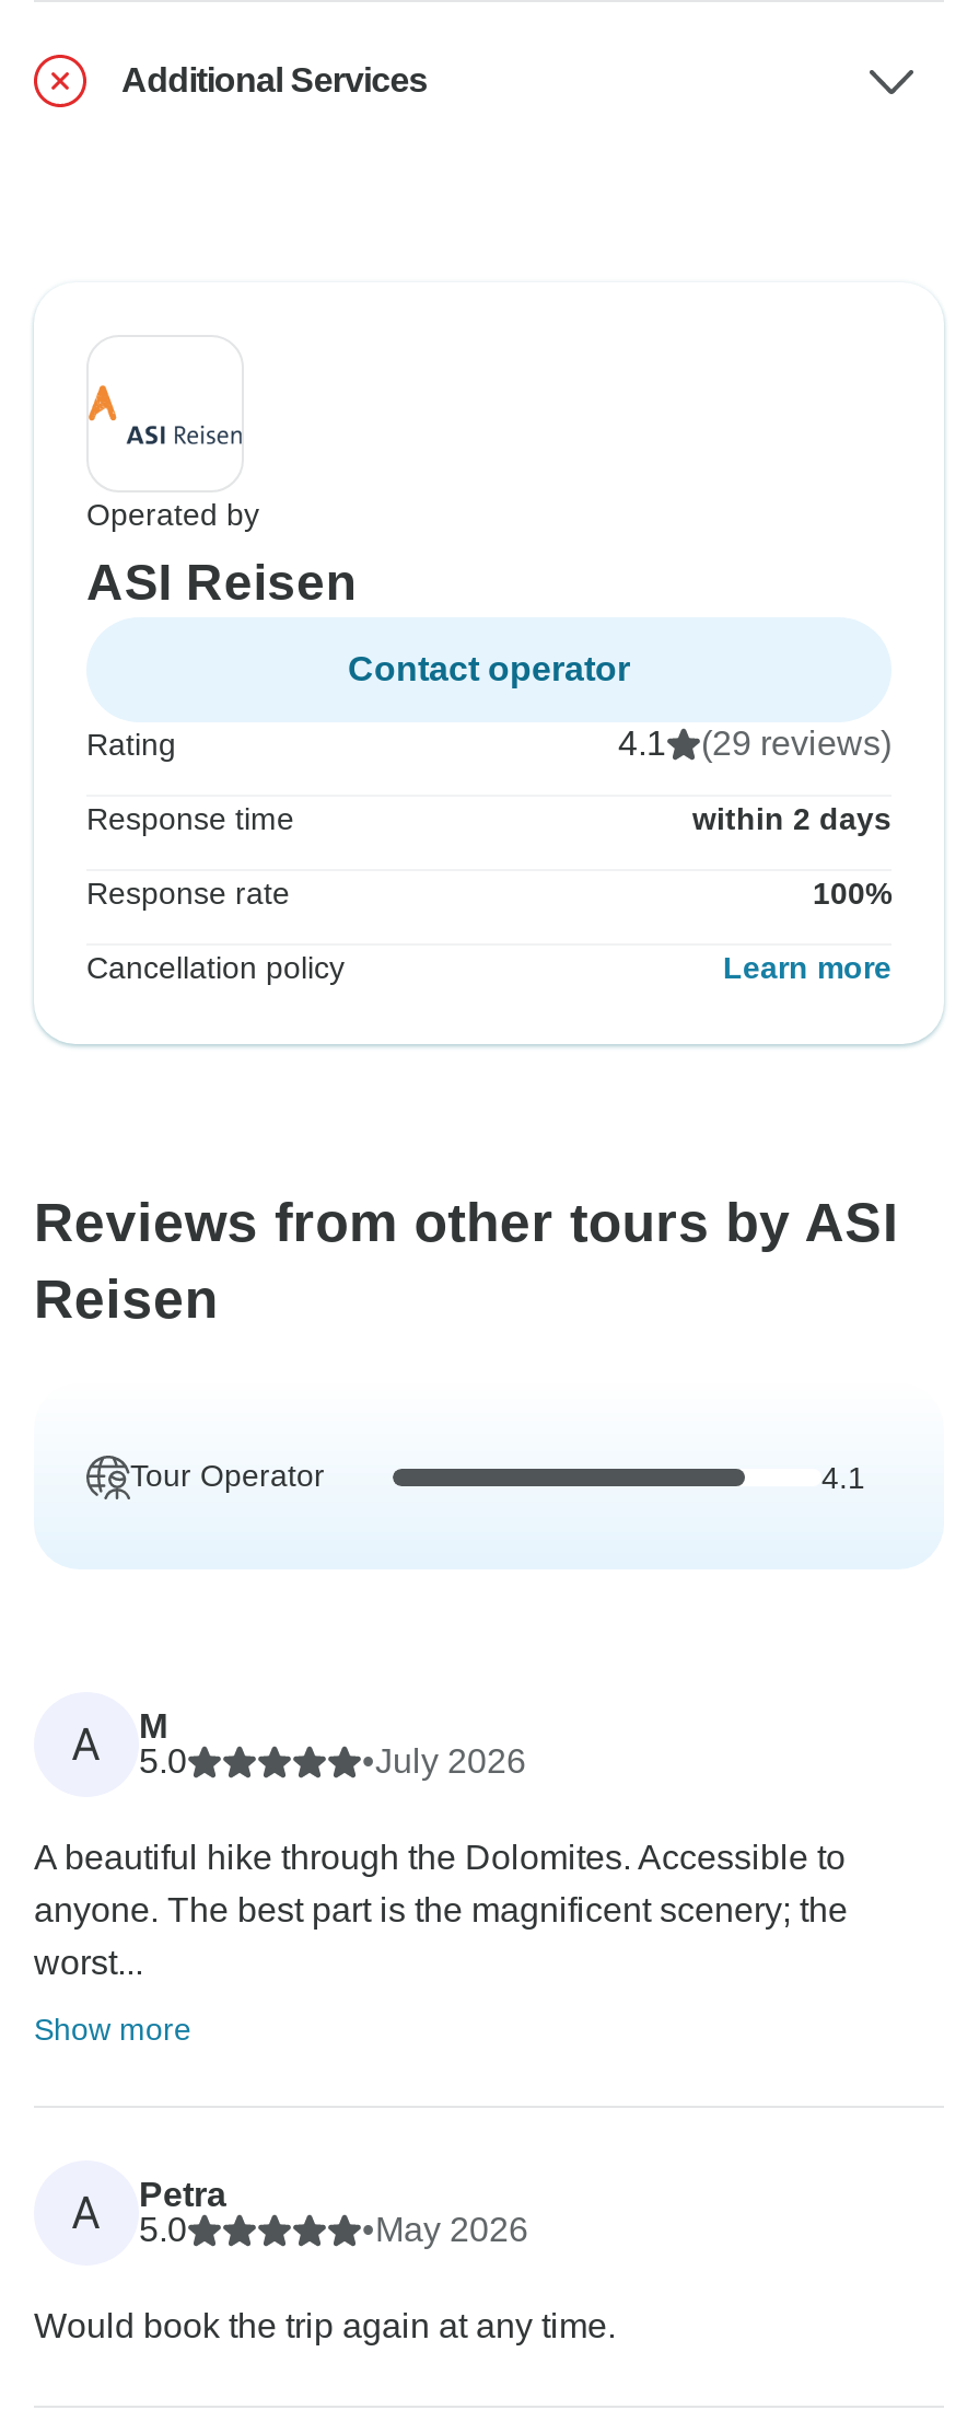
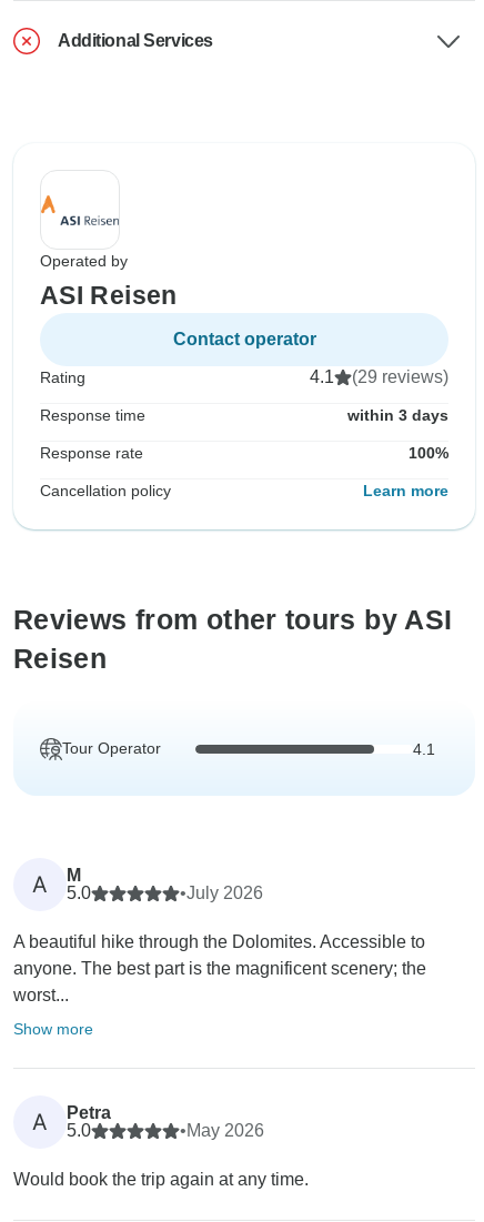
- within 2 days
+ within 3 days
